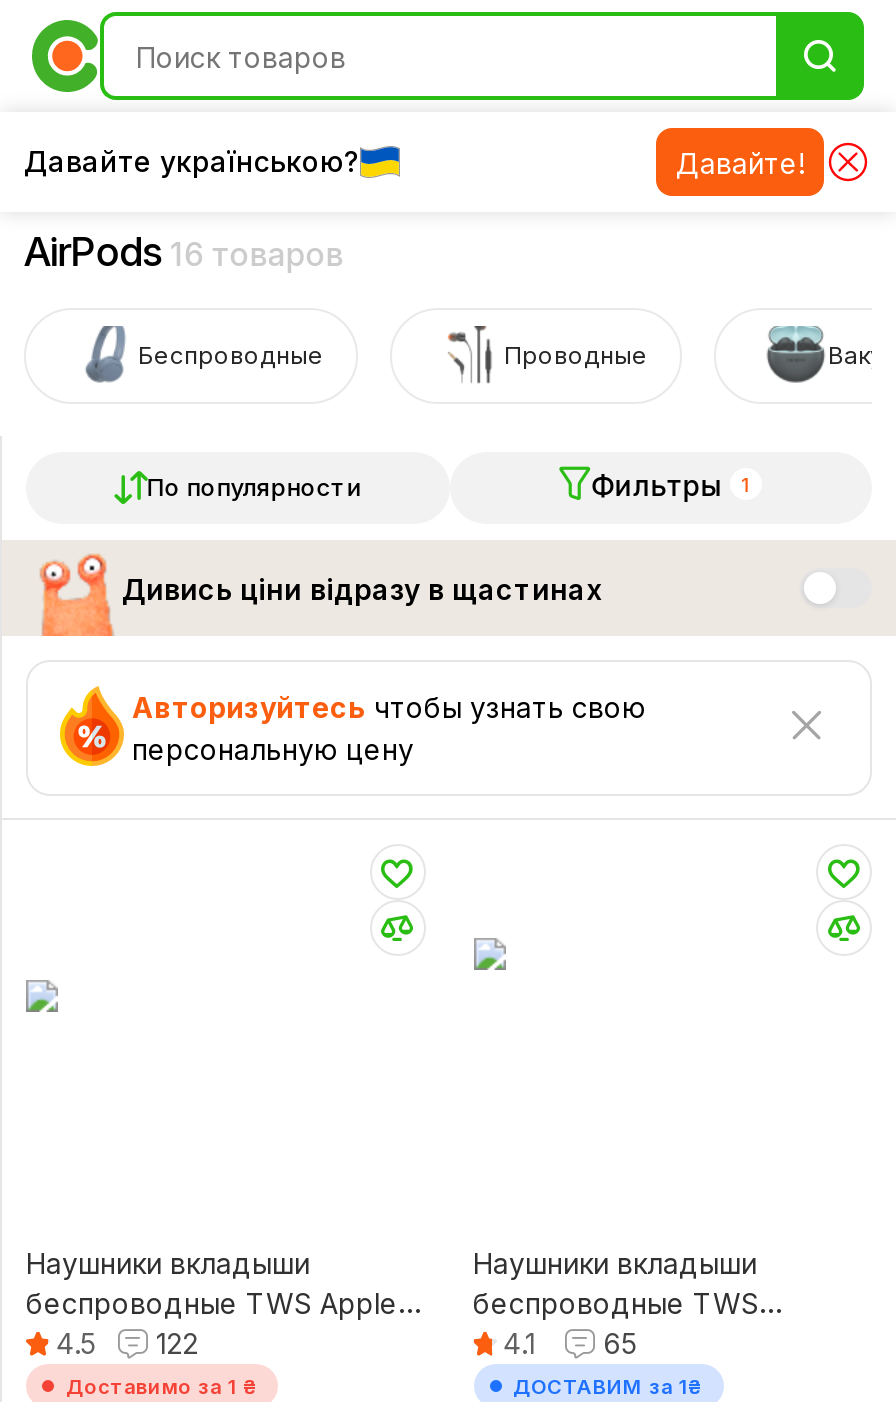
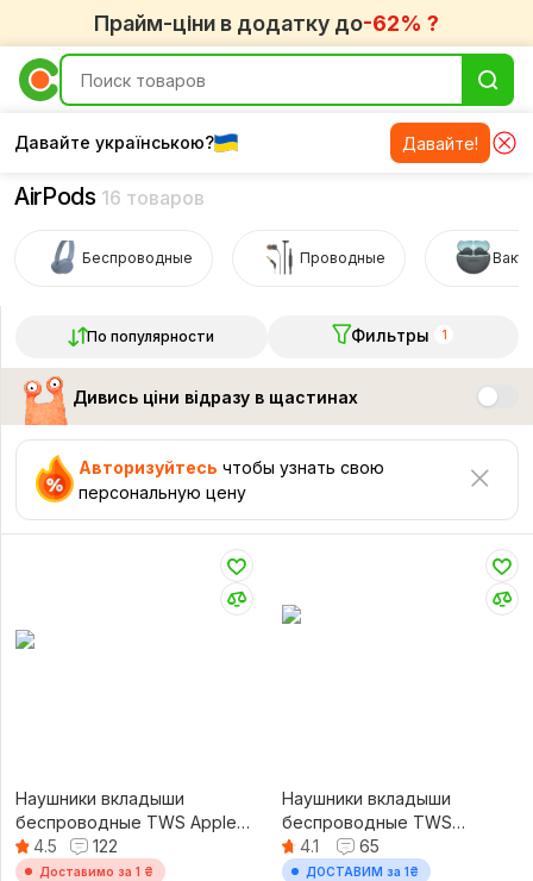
+ Прайм-ціни в додатку до-62% ?
